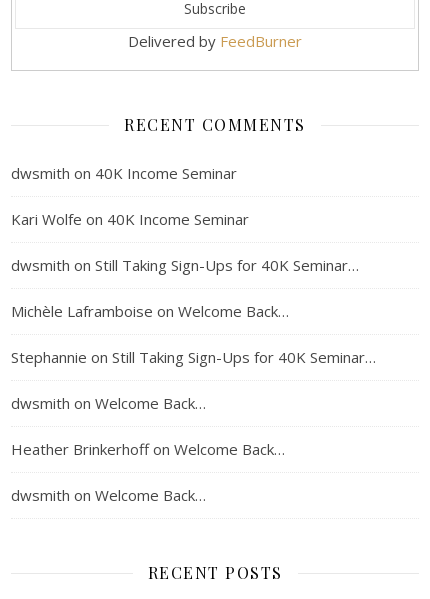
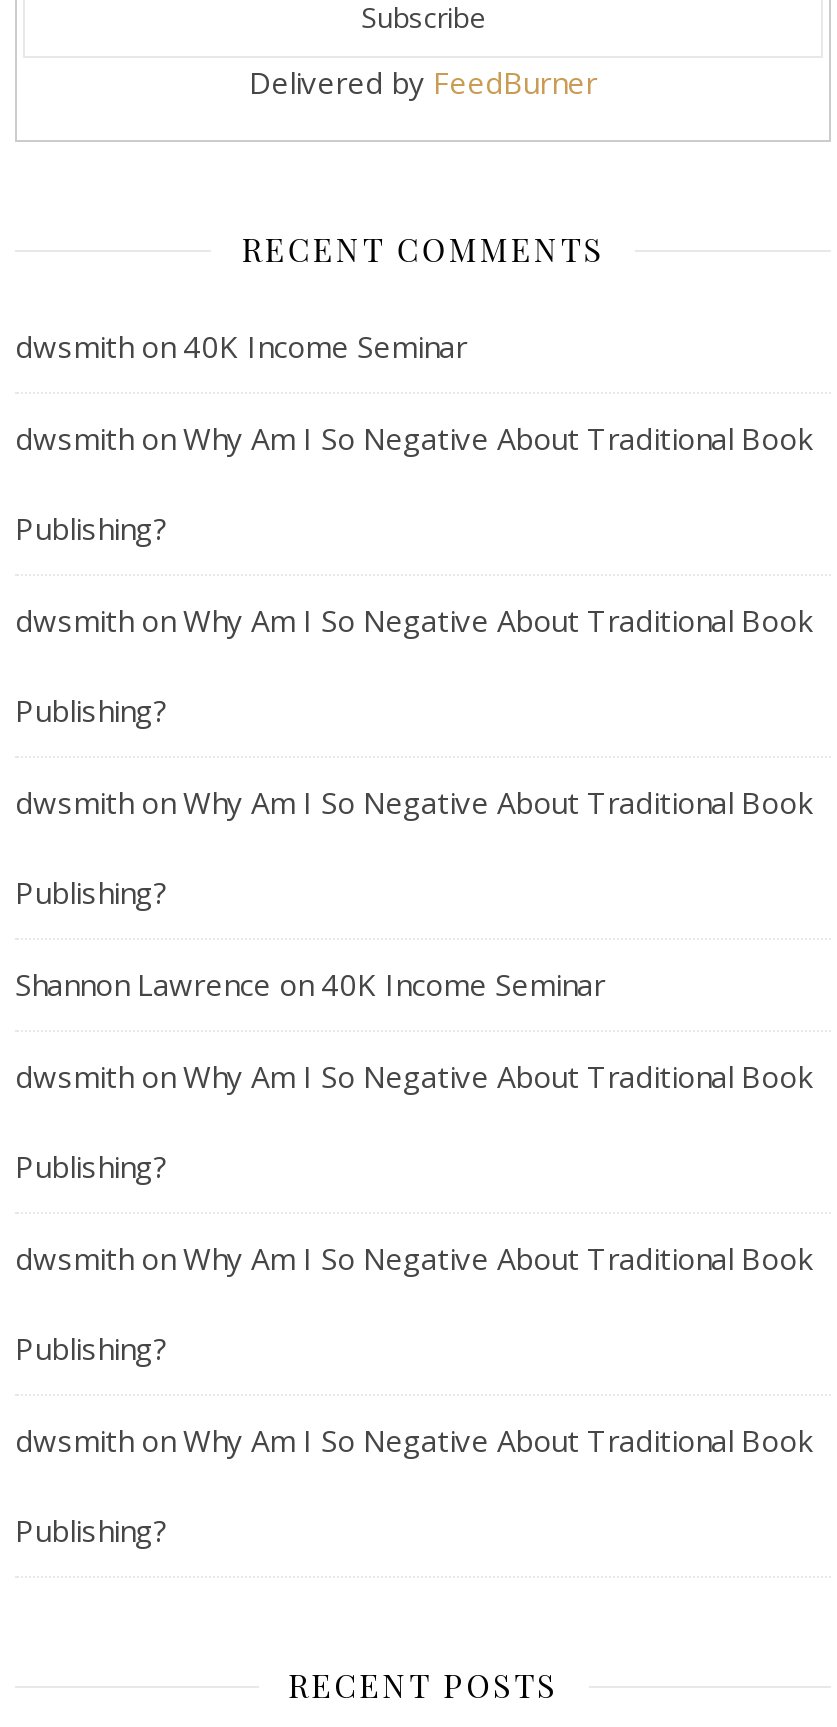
- Kari Wolfe on 40K Income Seminar
- dwsmith on Still Taking Sign-Ups for 40K Seminar…
- Michèle Laframboise on Welcome Back…
- Stephannie on Still Taking Sign-Ups for 40K Seminar…
- dwsmith on Welcome Back…
- Heather Brinkerhoff on Welcome Back…
- dwsmith on Welcome Back…
+ dwsmith on Why Am I So Negative About Traditional Book
+ Publishing?
+ dwsmith on Why Am I So Negative About Traditional Book
+ Publishing?
+ dwsmith on Why Am I So Negative About Traditional Book
+ Publishing?
+ Shannon Lawrence on 40K Income Seminar
+ dwsmith on Why Am I So Negative About Traditional Book
+ Publishing?
+ dwsmith on Why Am I So Negative About Traditional Book
+ Publishing?
+ dwsmith on Why Am I So Negative About Traditional Book
+ Publishing?
